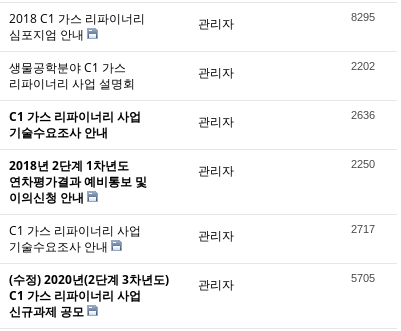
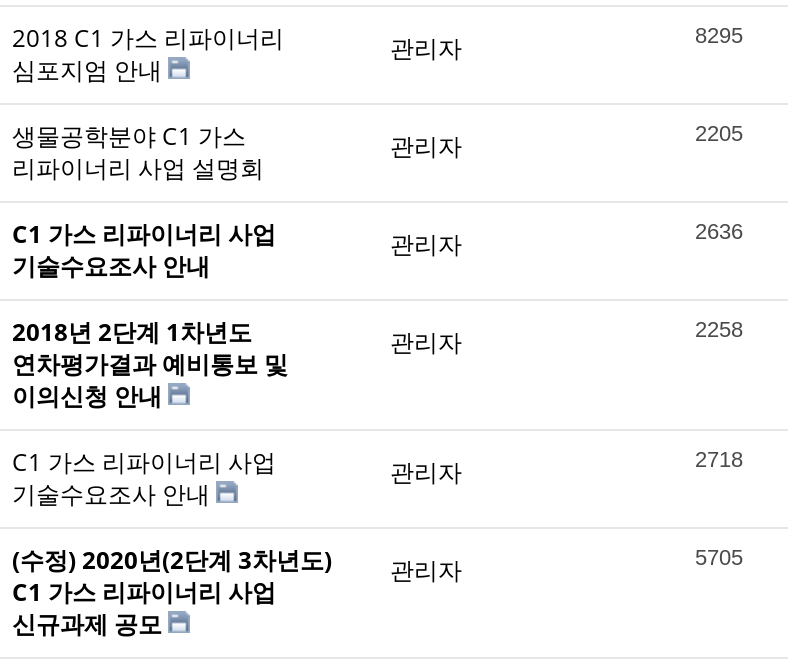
- 2202
+ 2205

- 2250
+ 2258

- 2717
+ 2718
